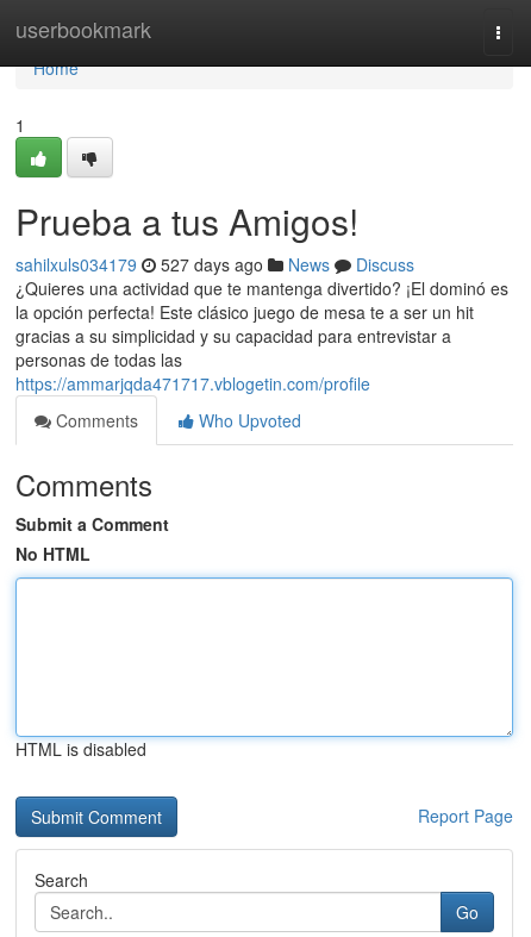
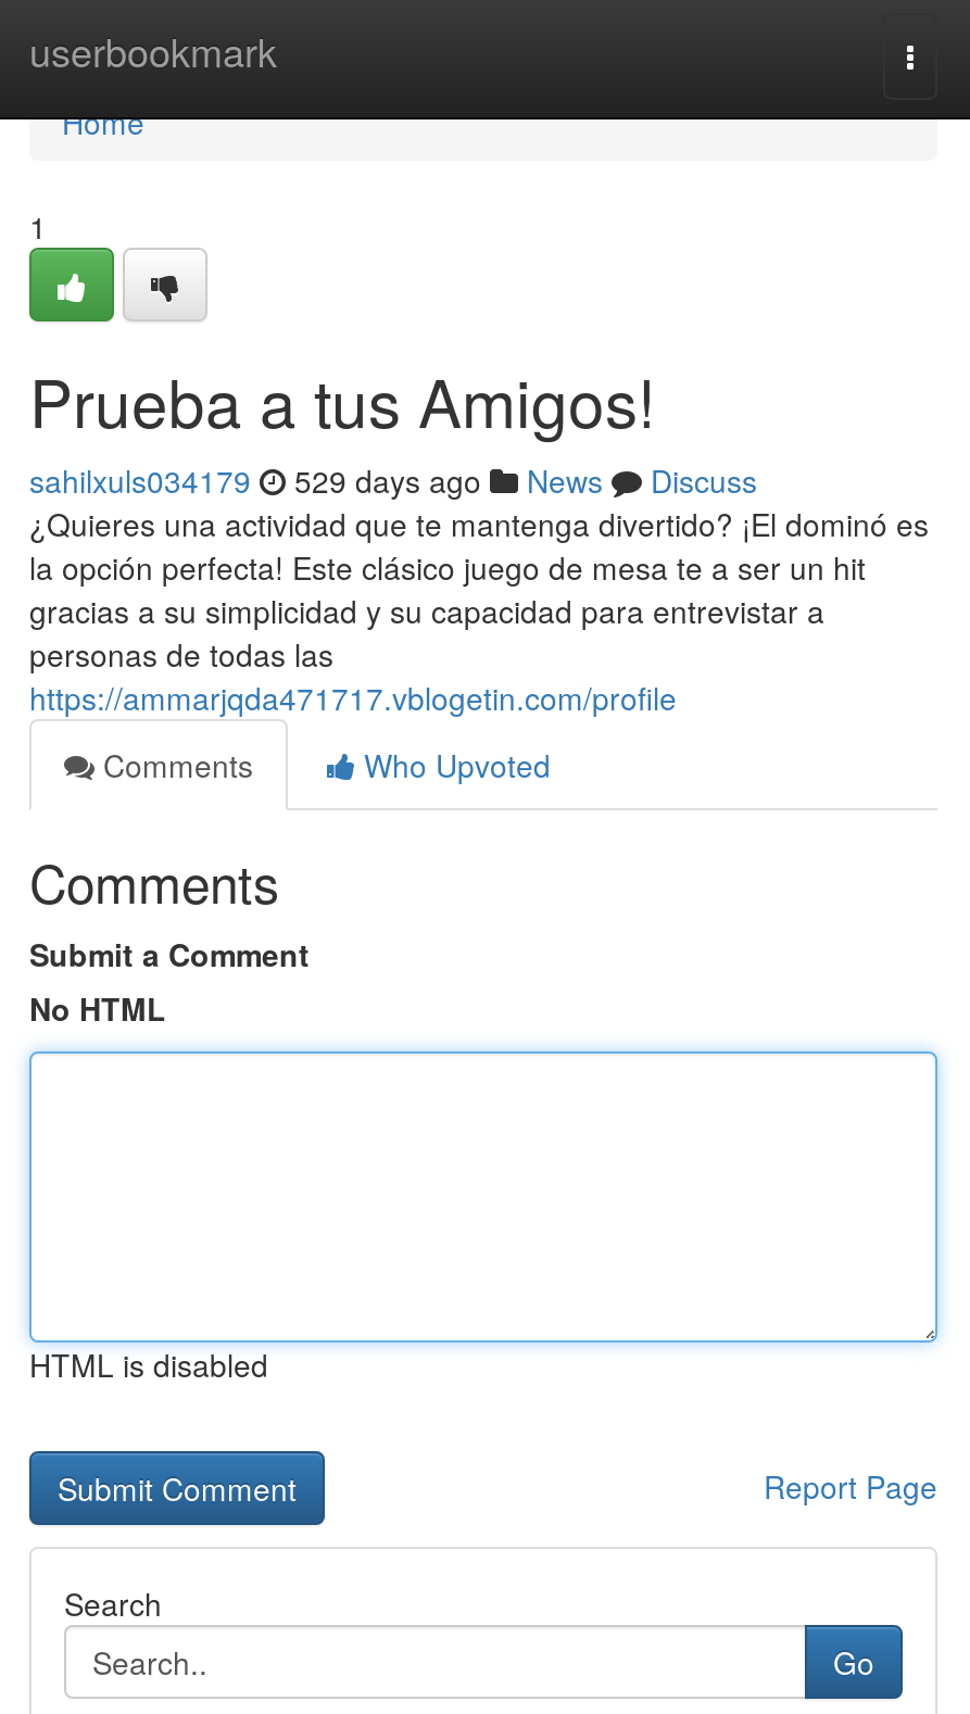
- sahilxuls034179 527 days ago News Discuss
+ sahilxuls034179 529 days ago News Discuss
